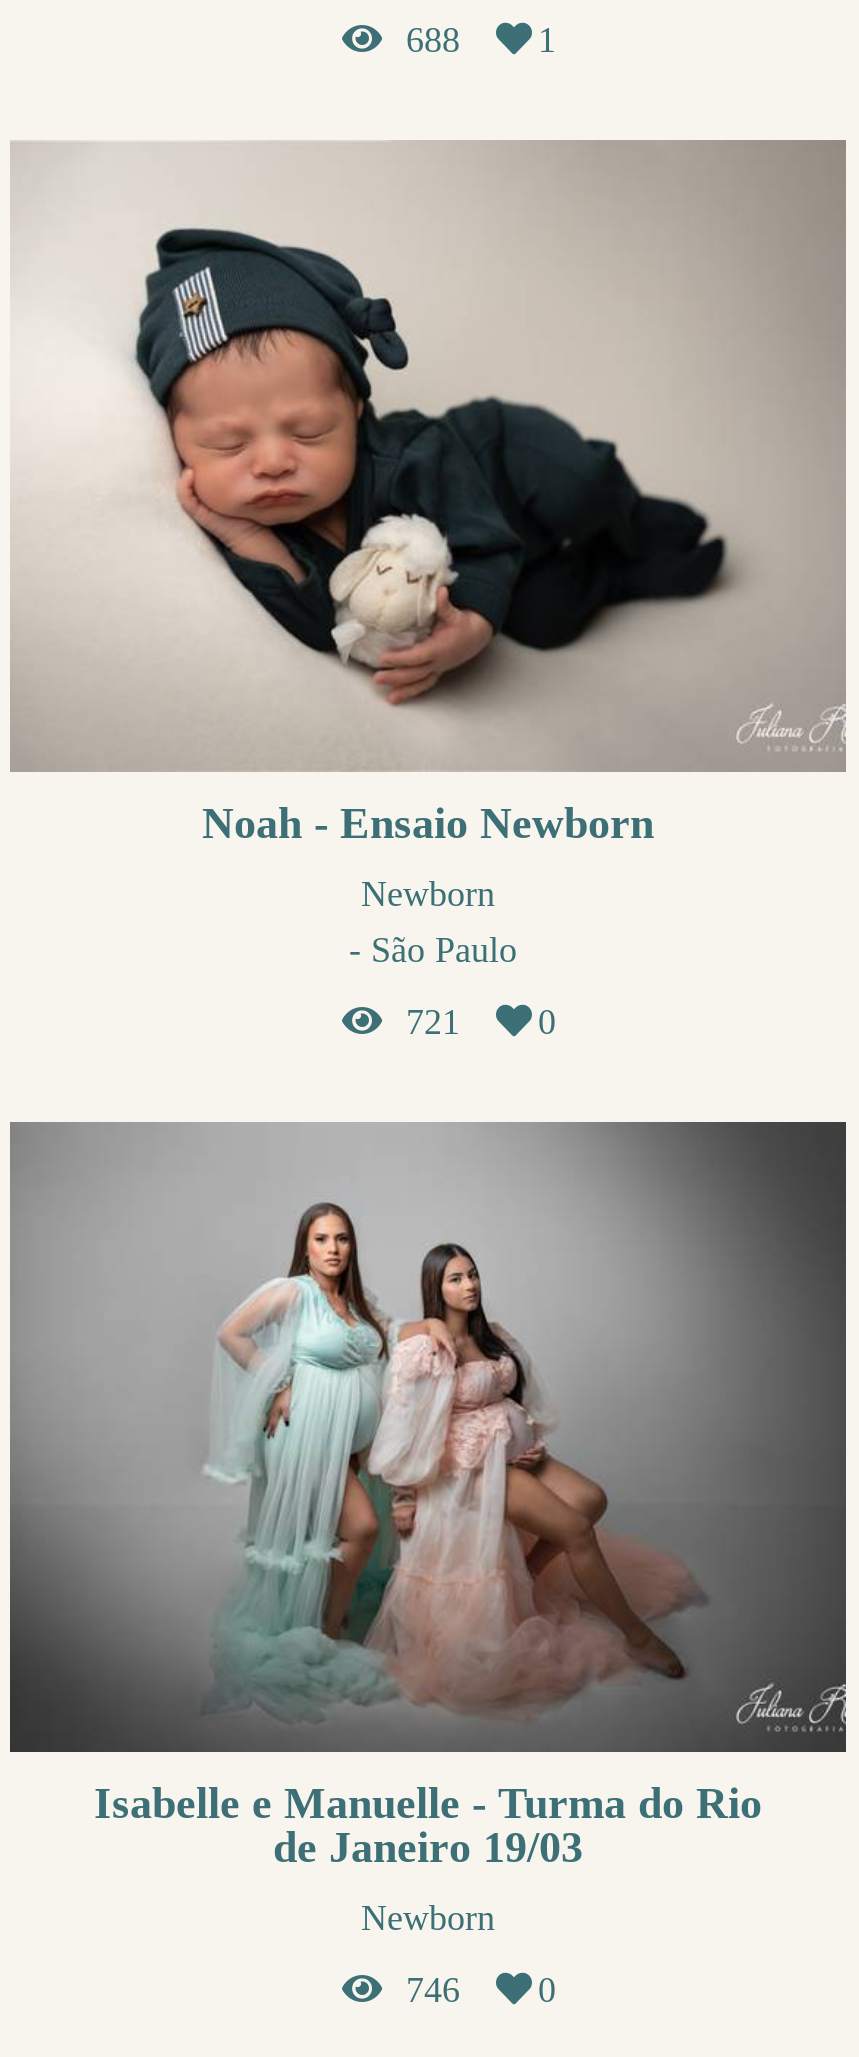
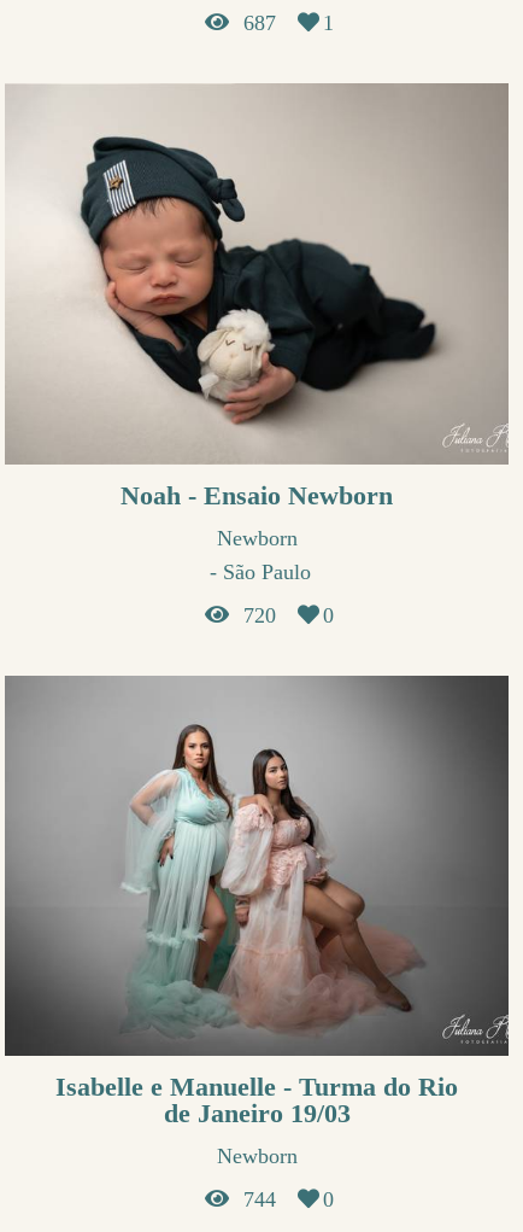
- 688 1
+ 687 1

- 721 0
+ 720 0

- 746 0
+ 744 0
